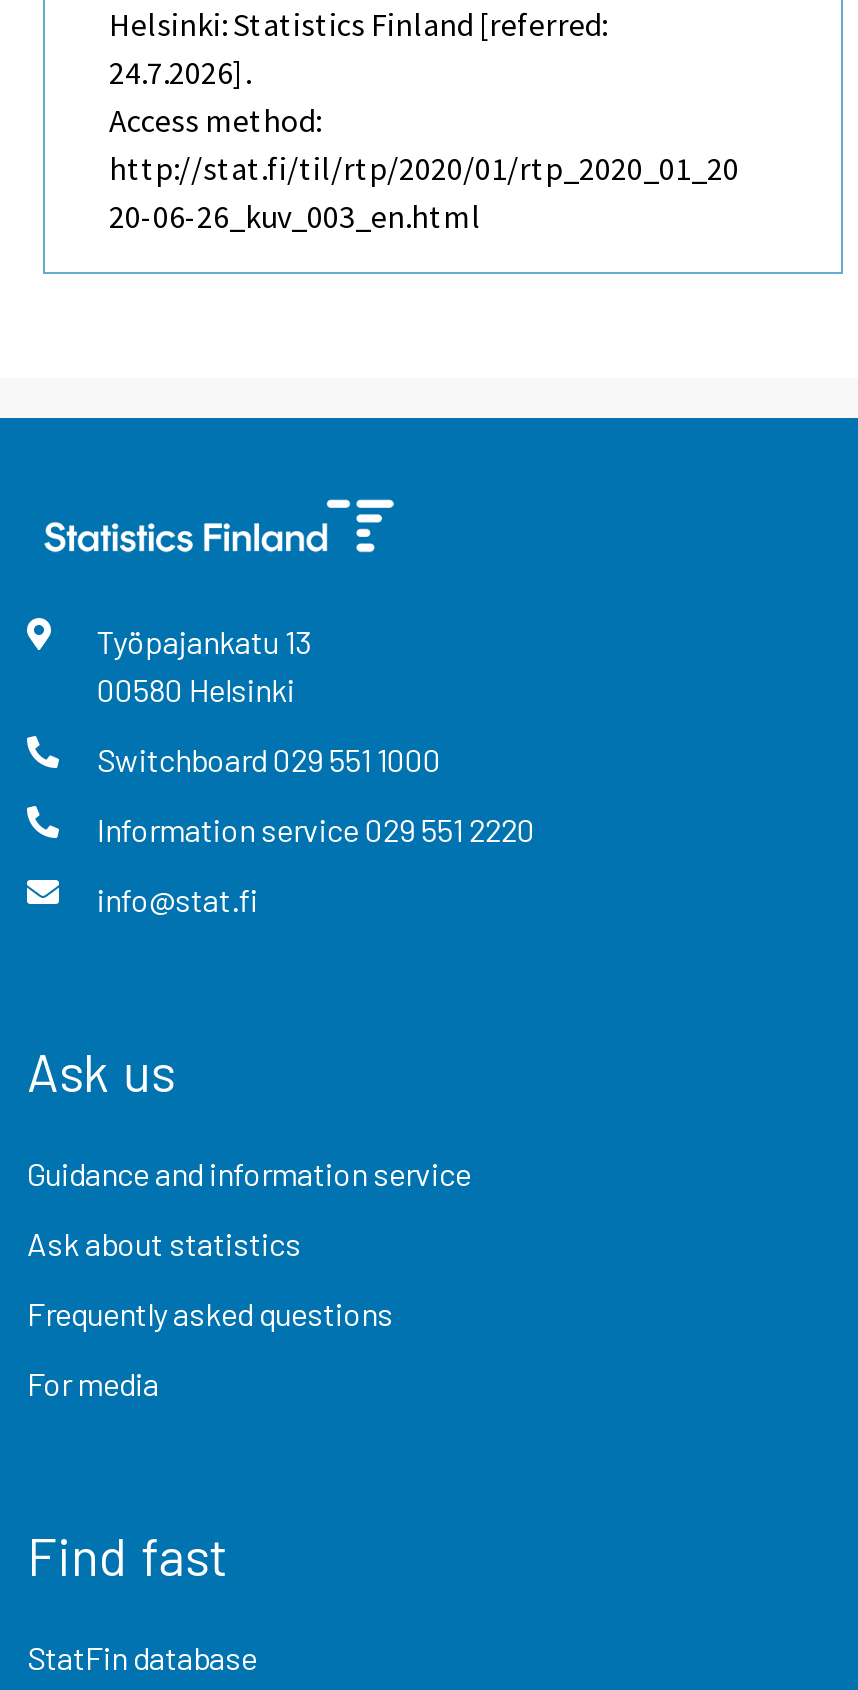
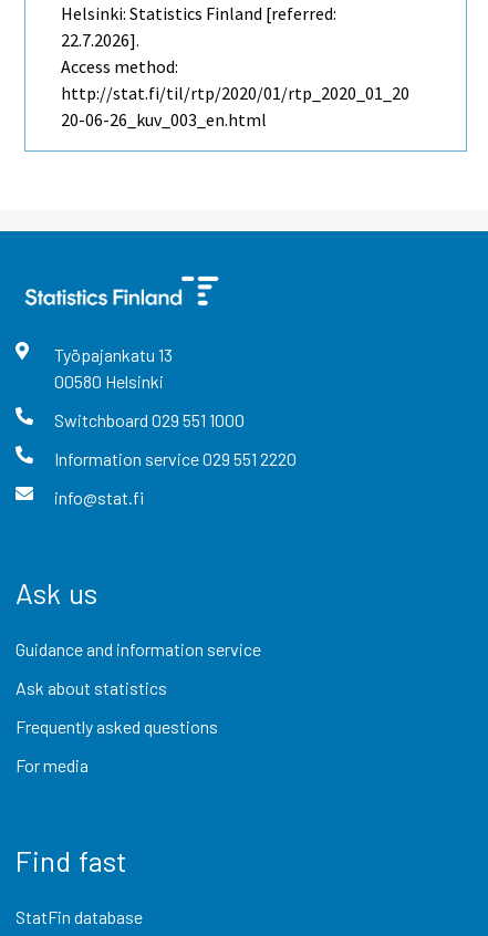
- 24.7.2026].
+ 22.7.2026].
